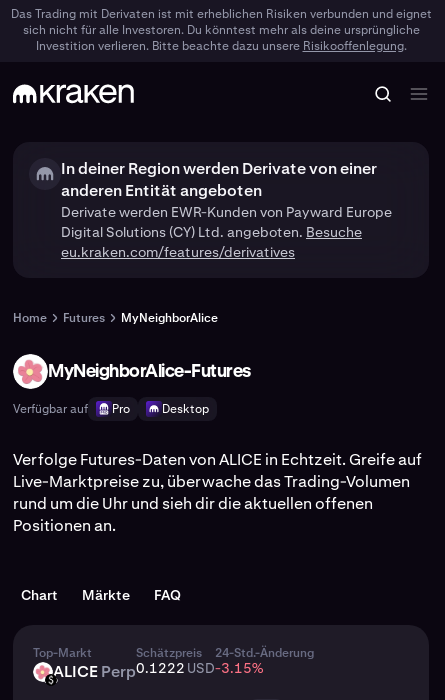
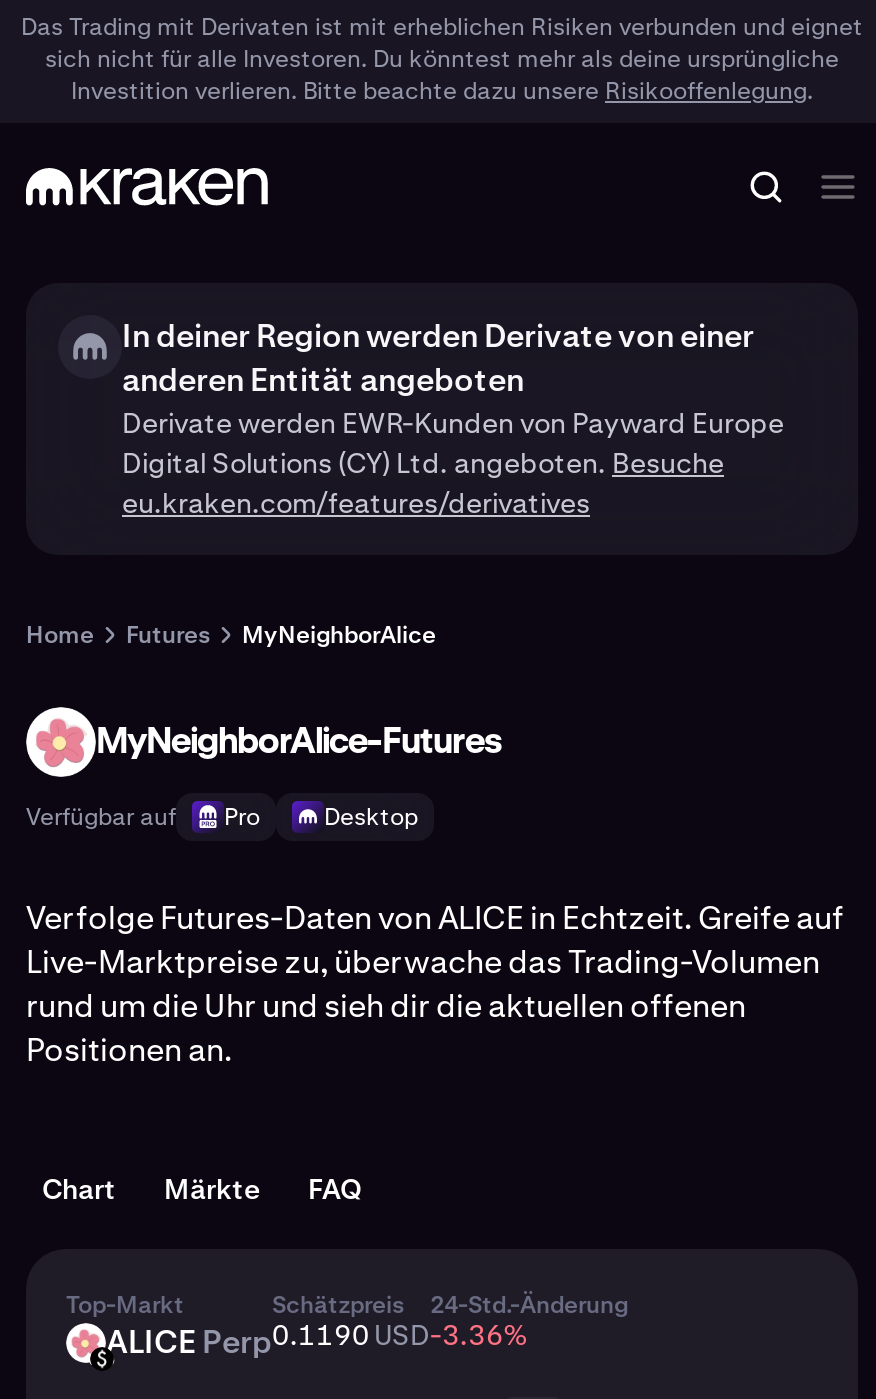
- 0.1222 USD
+ 0.1190 USD

- -3.15%
+ -3.36%
